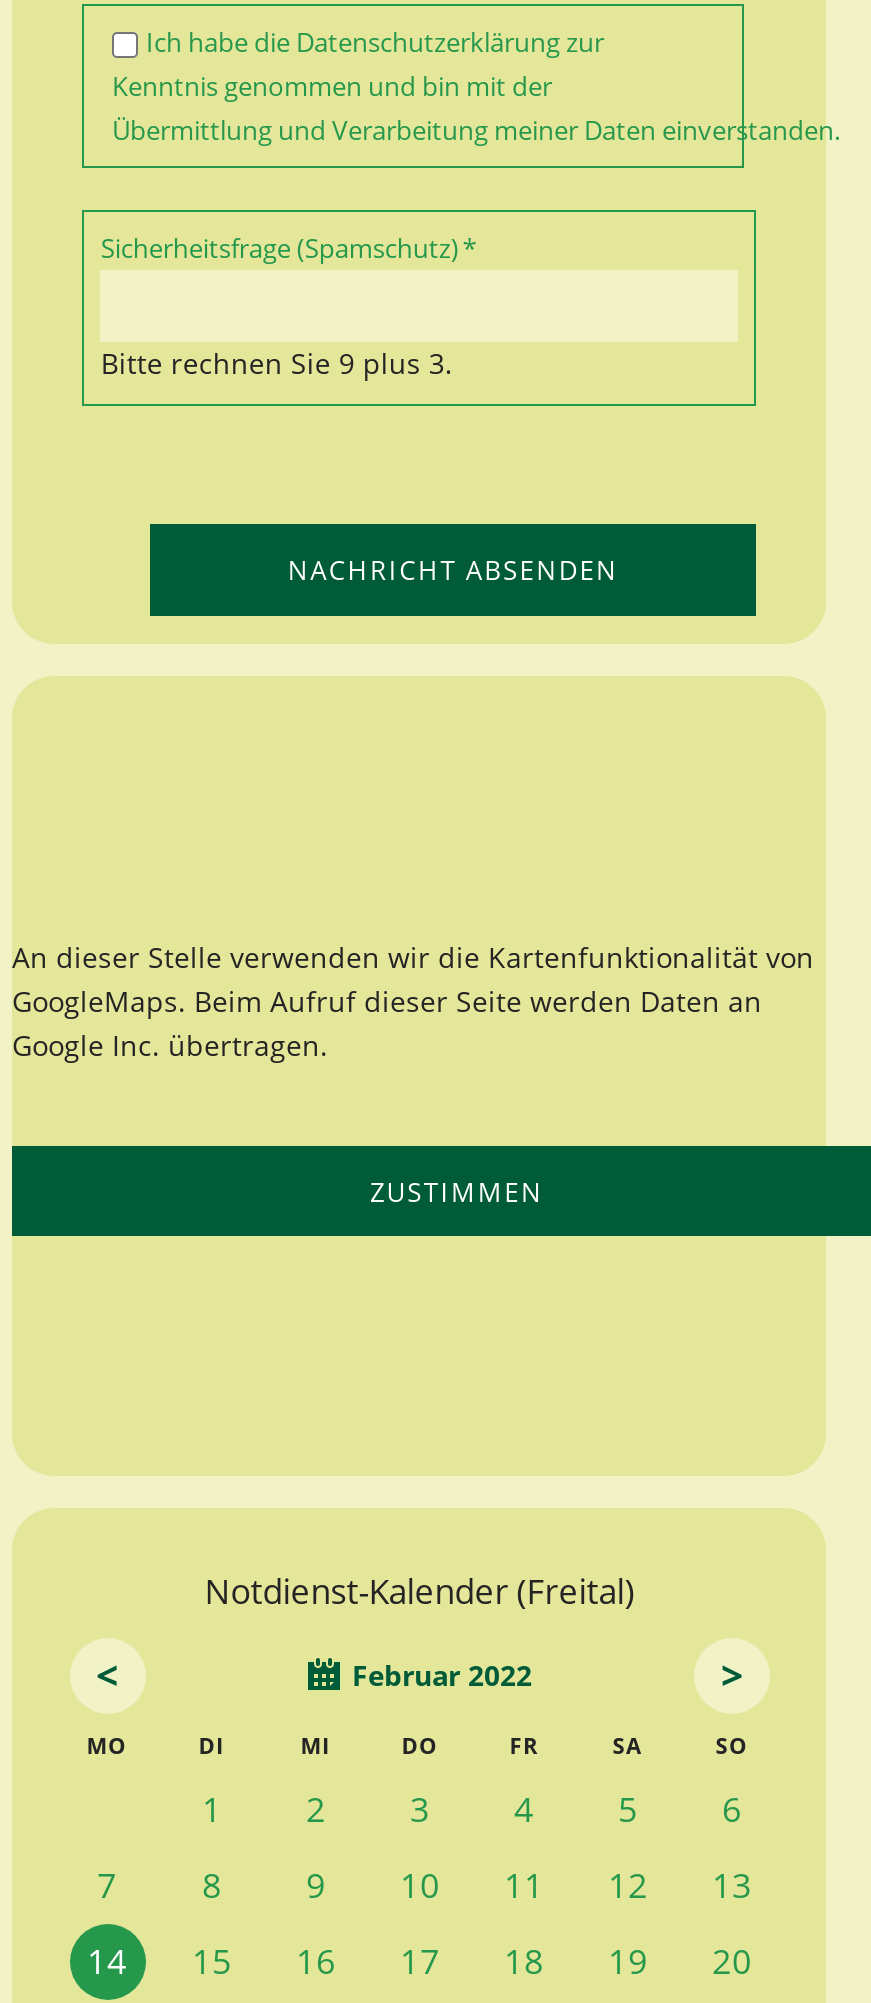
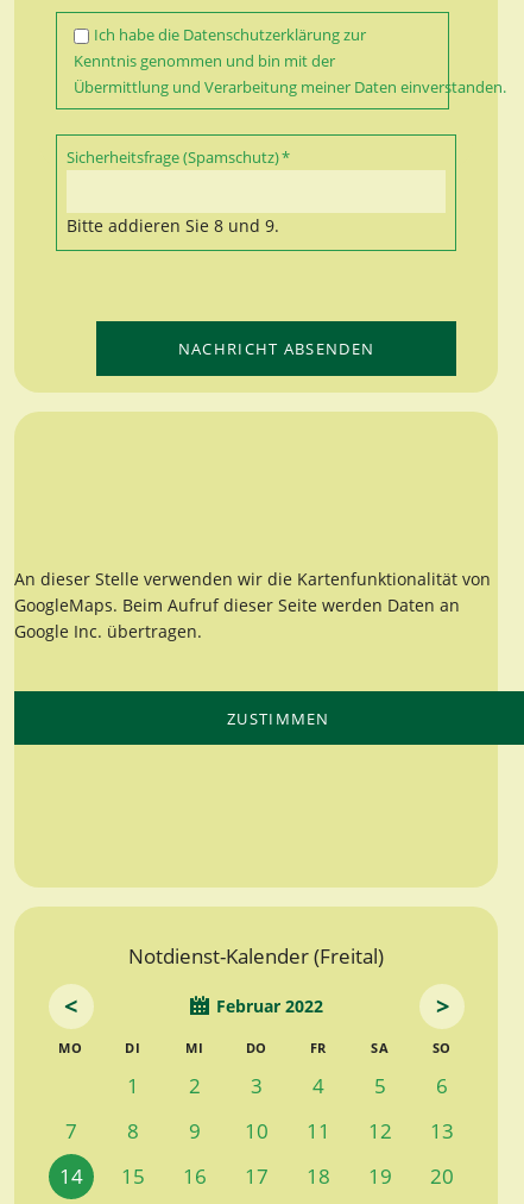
- Bitte rechnen Sie 9 plus 3.
+ Bitte addieren Sie 8 und 9.
